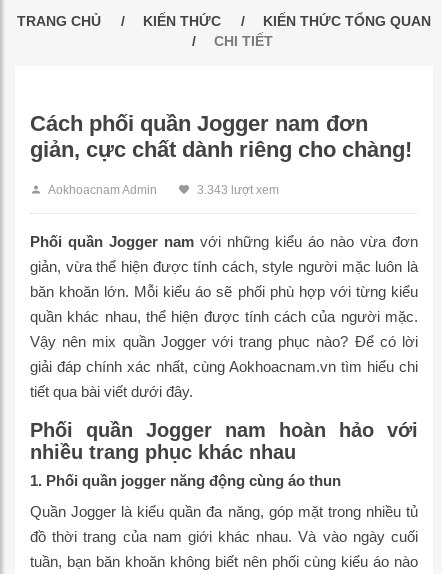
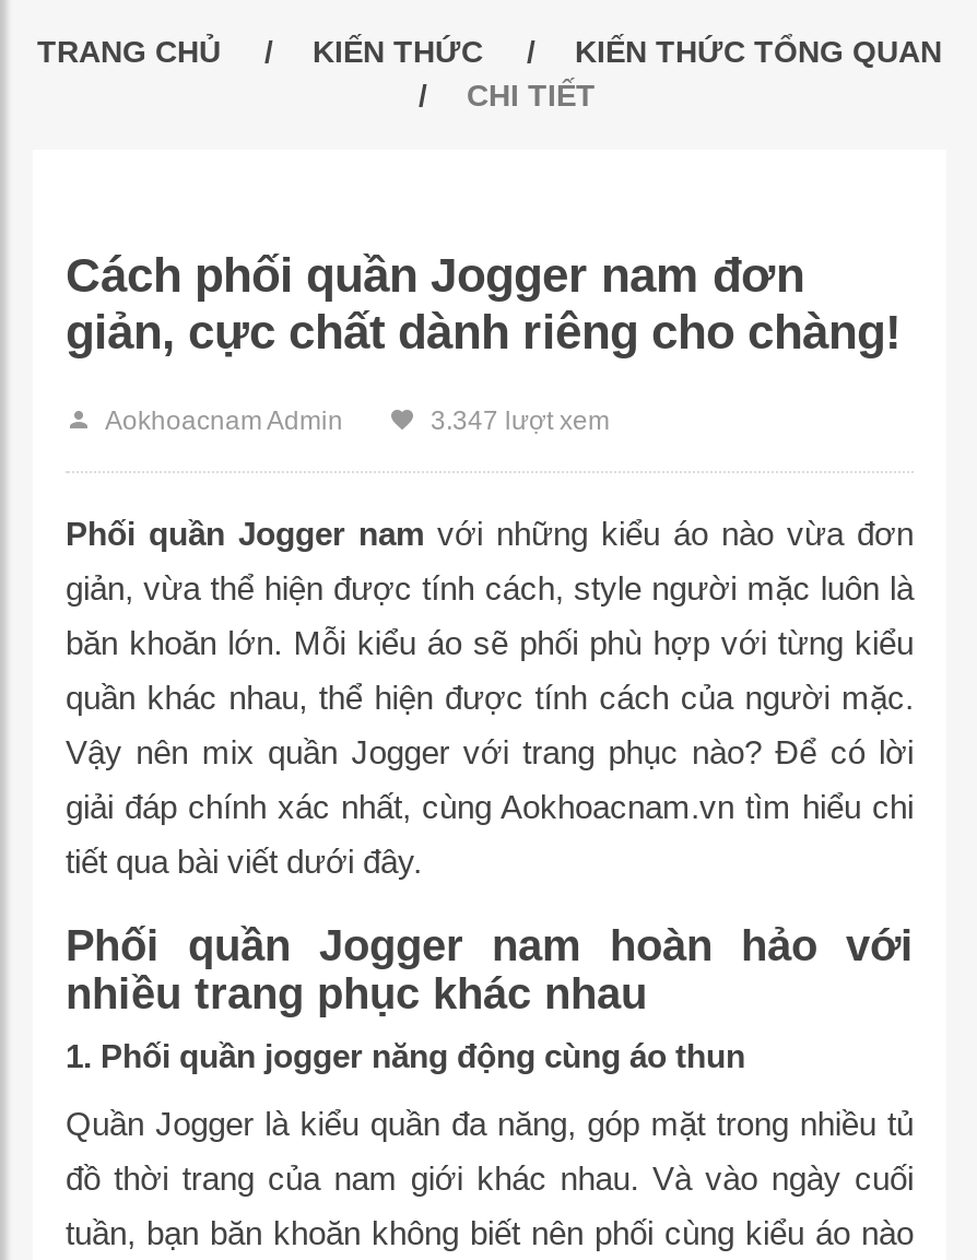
- 3.343 lượt xem
+ 3.347 lượt xem
